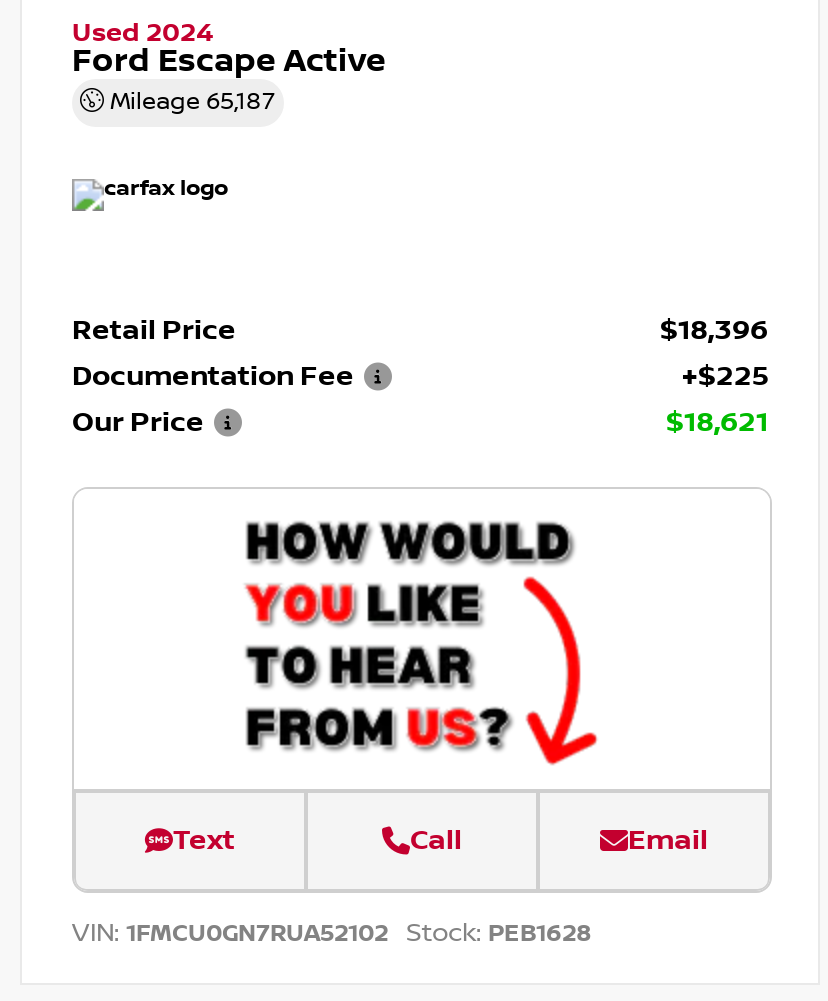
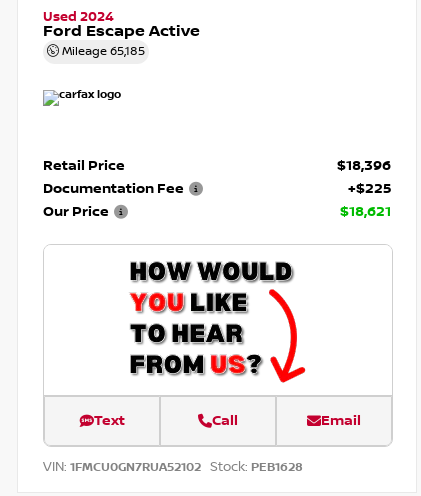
- Mileage 65,187
+ Mileage 65,185
